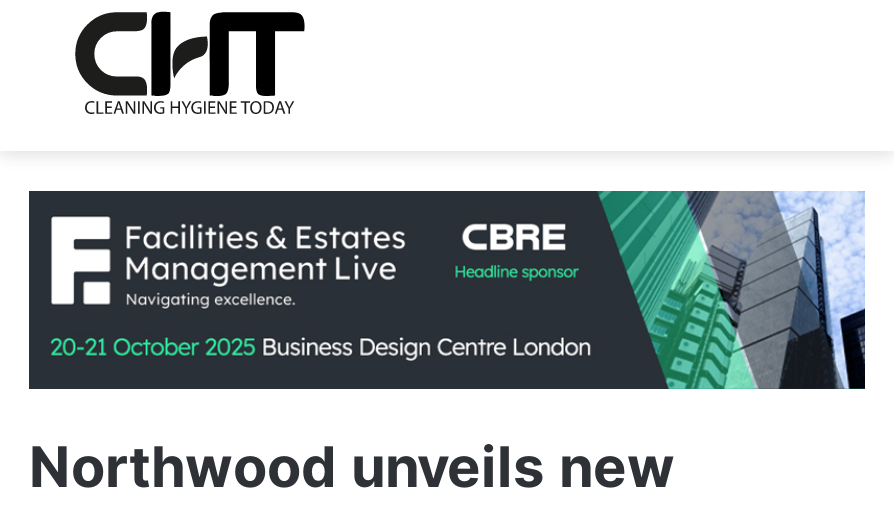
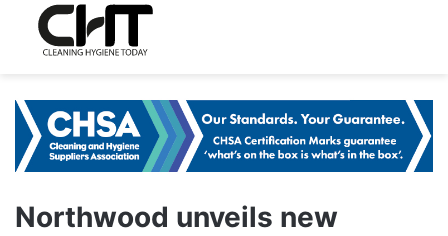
- [image]
+ [image]
